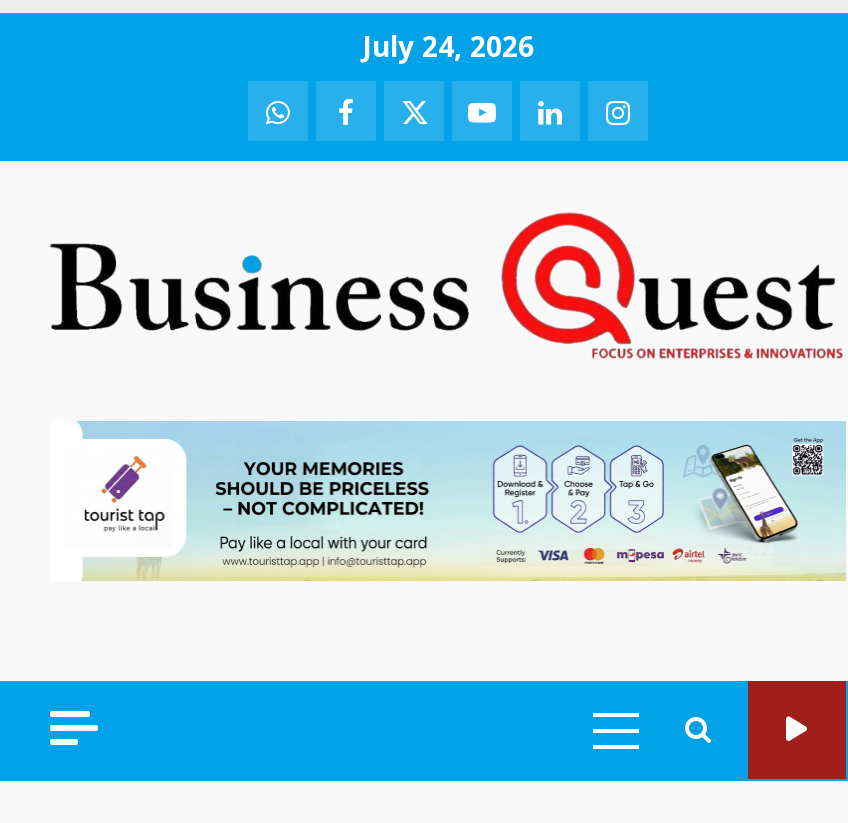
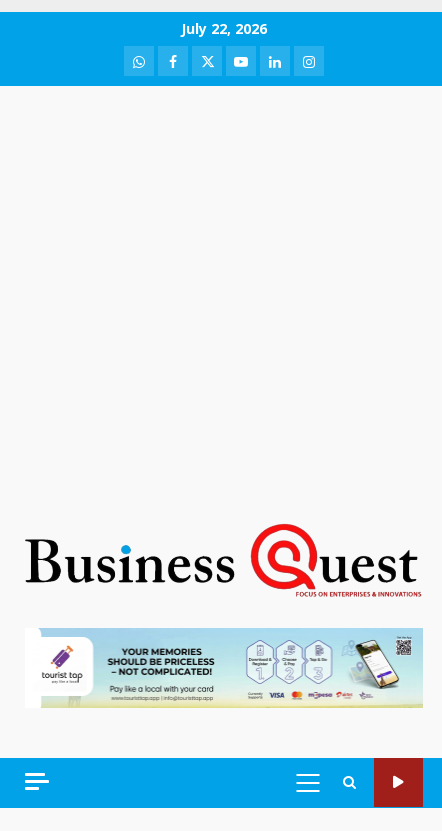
- July 24, 2026
+ July 22, 2026
